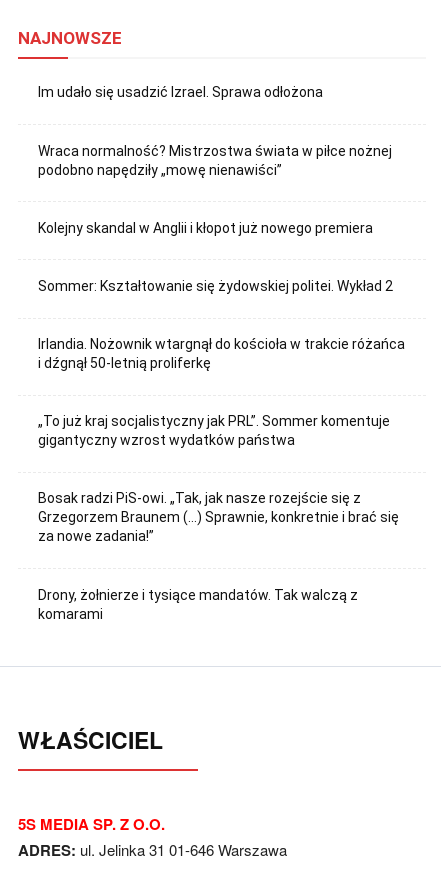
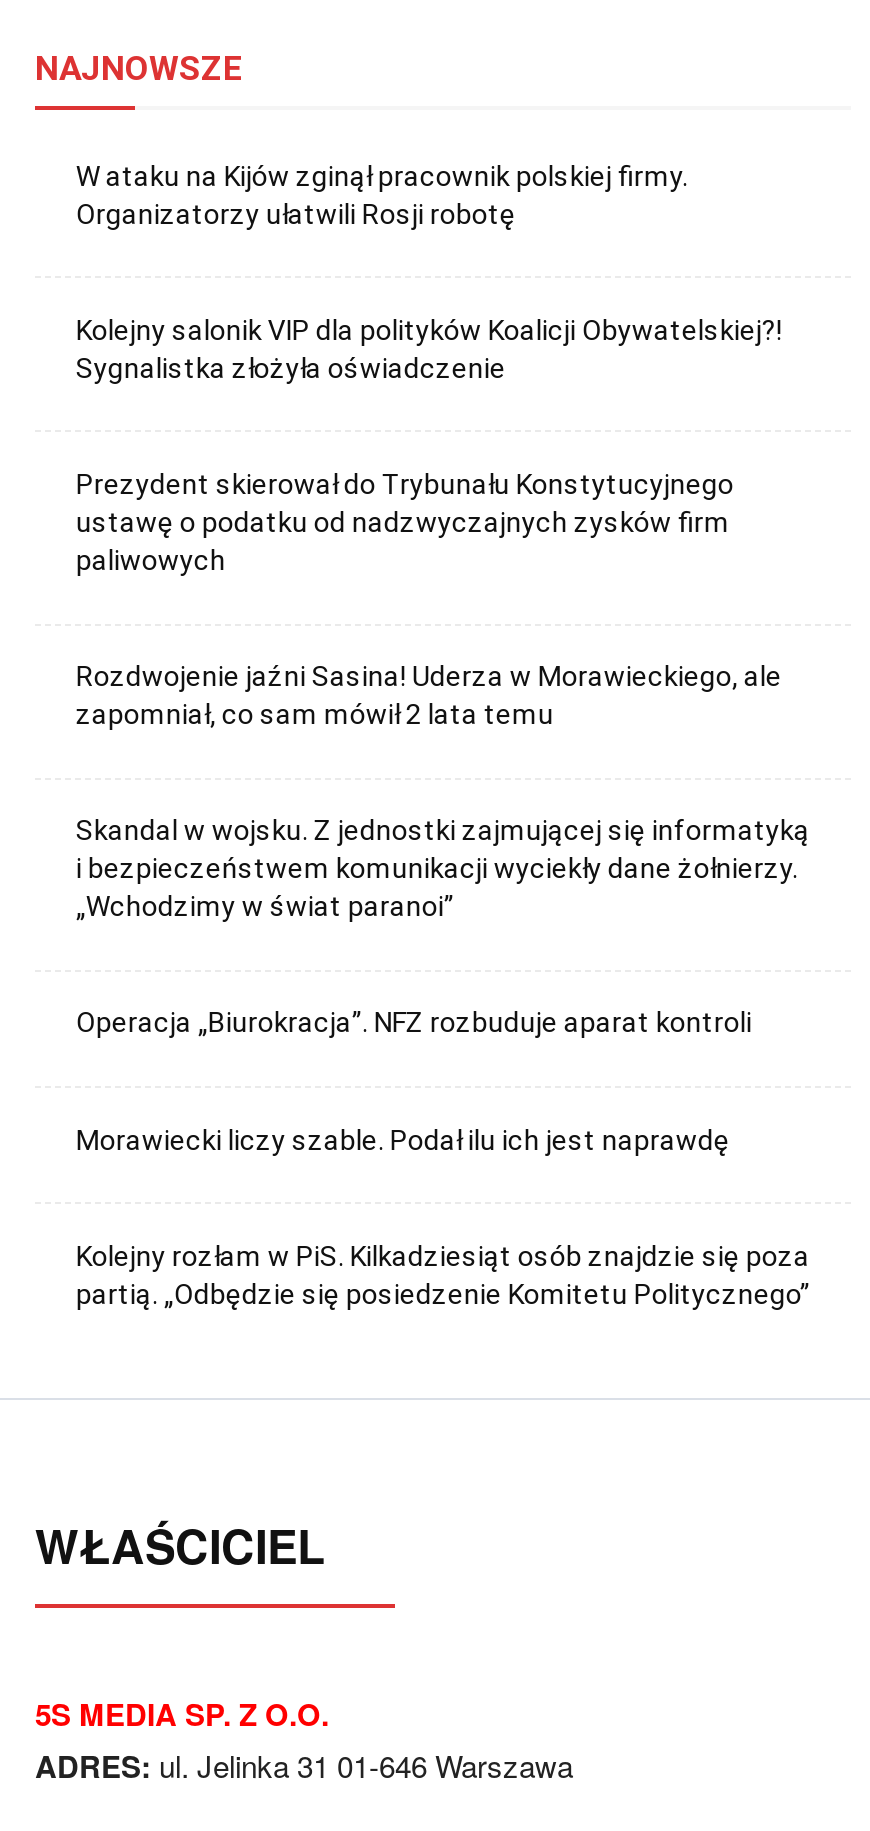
- Im udało się usadzić Izrael. Sprawa odłożona
+ W ataku na Kijów zginął pracownik polskiej firmy.
+ Organizatorzy ułatwili Rosji robotę

- Wraca normalność? Mistrzostwa świata w piłce nożnej
- podobno napędziły „mowę nienawiści”
+ Kolejny salonik VIP dla polityków Koalicji Obywatelskiej?!
+ Sygnalistka złożyła oświadczenie

- Kolejny skandal w Anglii i kłopot już nowego premiera
+ Prezydent skierował do Trybunału Konstytucyjnego
+ ustawę o podatku od nadzwyczajnych zysków firm
+ paliwowych

- Sommer: Kształtowanie się żydowskiej politei. Wykład 2
+ Rozdwojenie jaźni Sasina! Uderza w Morawieckiego, ale
+ zapomniał, co sam mówił 2 lata temu

- Irlandia. Nożownik wtargnął do kościoła w trakcie różańca
- i dźgnął 50-letnią proliferkę
+ Skandal w wojsku. Z jednostki zajmującej się informatyką
+ i bezpieczeństwem komunikacji wyciekły dane żołnierzy.
+ „Wchodzimy w świat paranoi”

- „To już kraj socjalistyczny jak PRL”. Sommer komentuje
- gigantyczny wzrost wydatków państwa
+ Operacja „Biurokracja”. NFZ rozbuduje aparat kontroli

- Bosak radzi PiS-owi. „Tak, jak nasze rozejście się z
- Grzegorzem Braunem (…) Sprawnie, konkretnie i brać się
- za nowe zadania!”
+ Morawiecki liczy szable. Podał ilu ich jest naprawdę

- Drony, żołnierze i tysiące mandatów. Tak walczą z
- komarami
+ Kolejny rozłam w PiS. Kilkadziesiąt osób znajdzie się poza
+ partią. „Odbędzie się posiedzenie Komitetu Politycznego”
